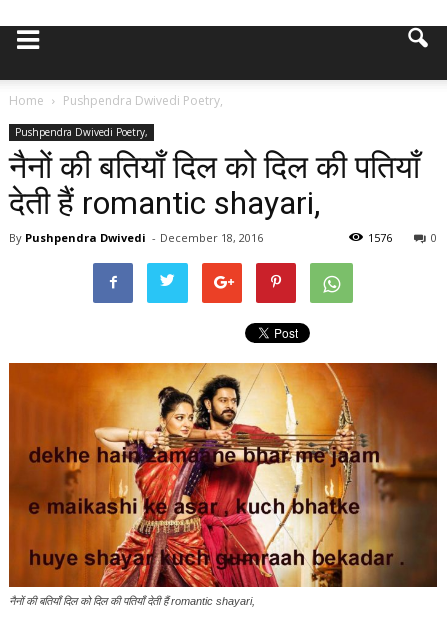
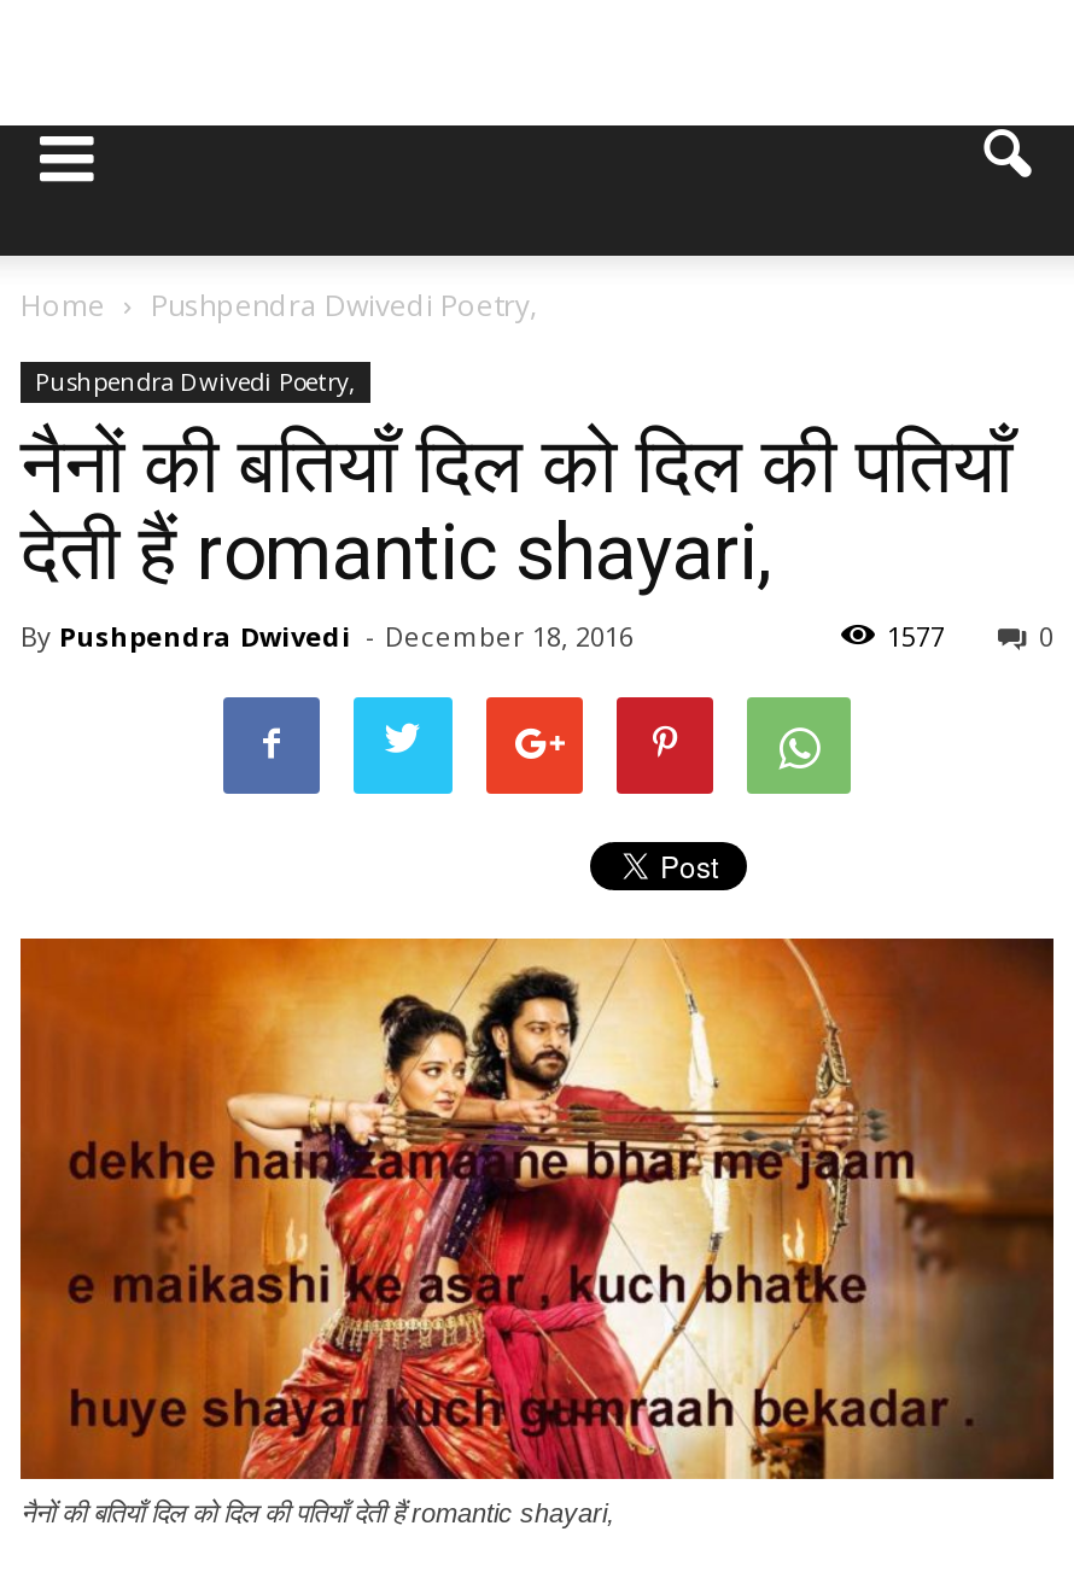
- 1576
+ 1577
